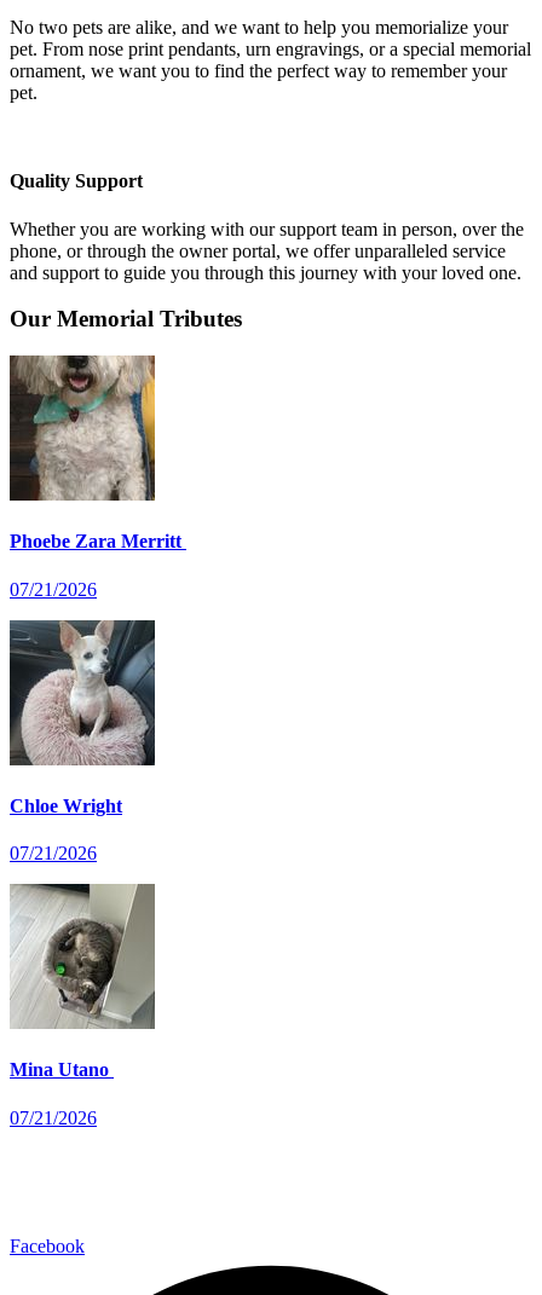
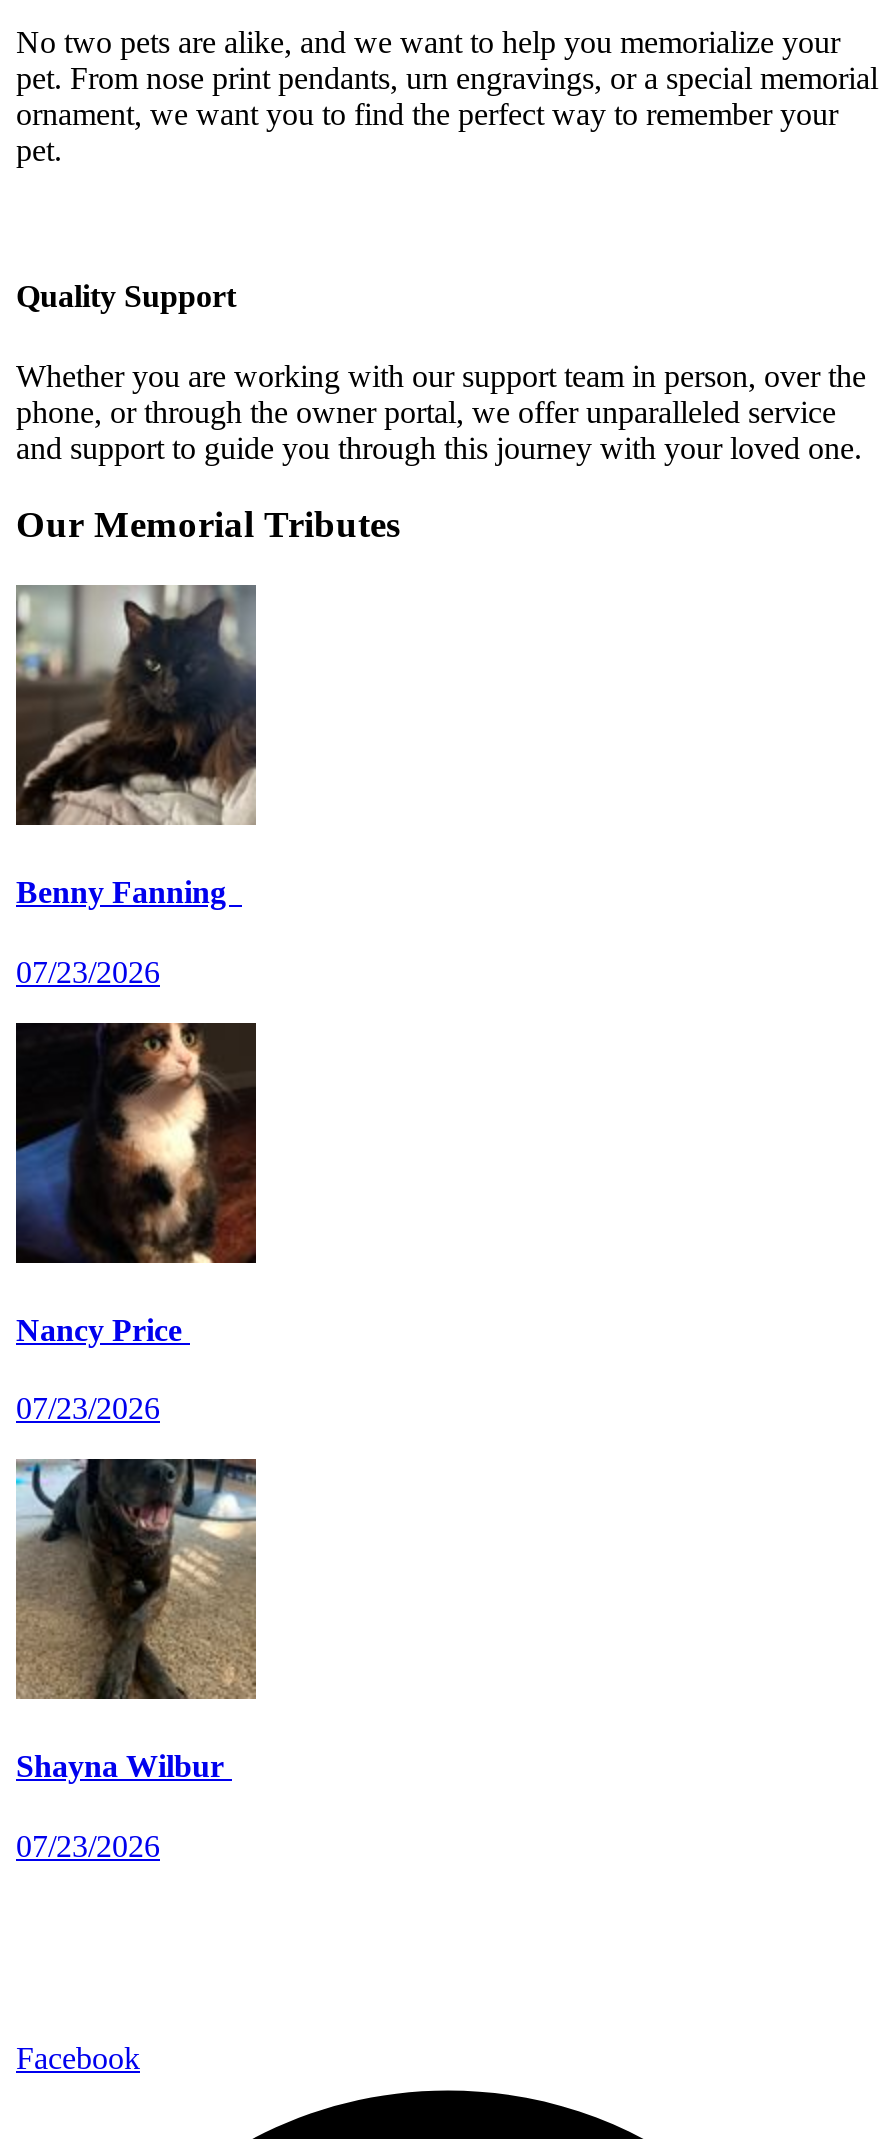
- [image]
- Phoebe Zara Merritt
+ [image]
+ Benny Fanning

- 07/21/2026
+ 07/23/2026

- [image]
- Chloe Wright
+ [image]
+ Nancy Price

- 07/21/2026
+ 07/23/2026

- [image]
- Mina Utano
+ [image]
+ Shayna Wilbur

- 07/21/2026
+ 07/23/2026
